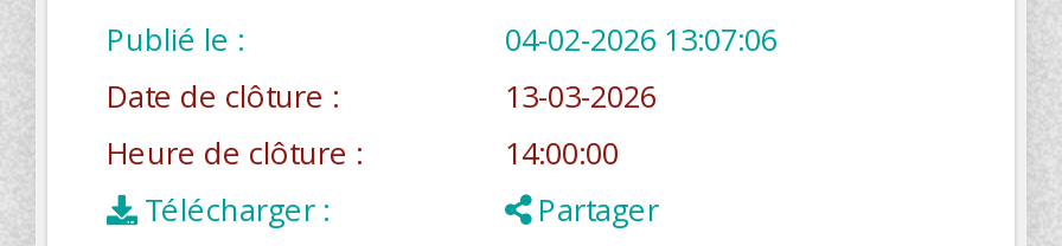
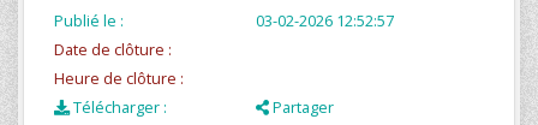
- 04-02-2026 13:07:06
+ 03-02-2026 12:52:57

- 13-03-2026

- 14:00:00
